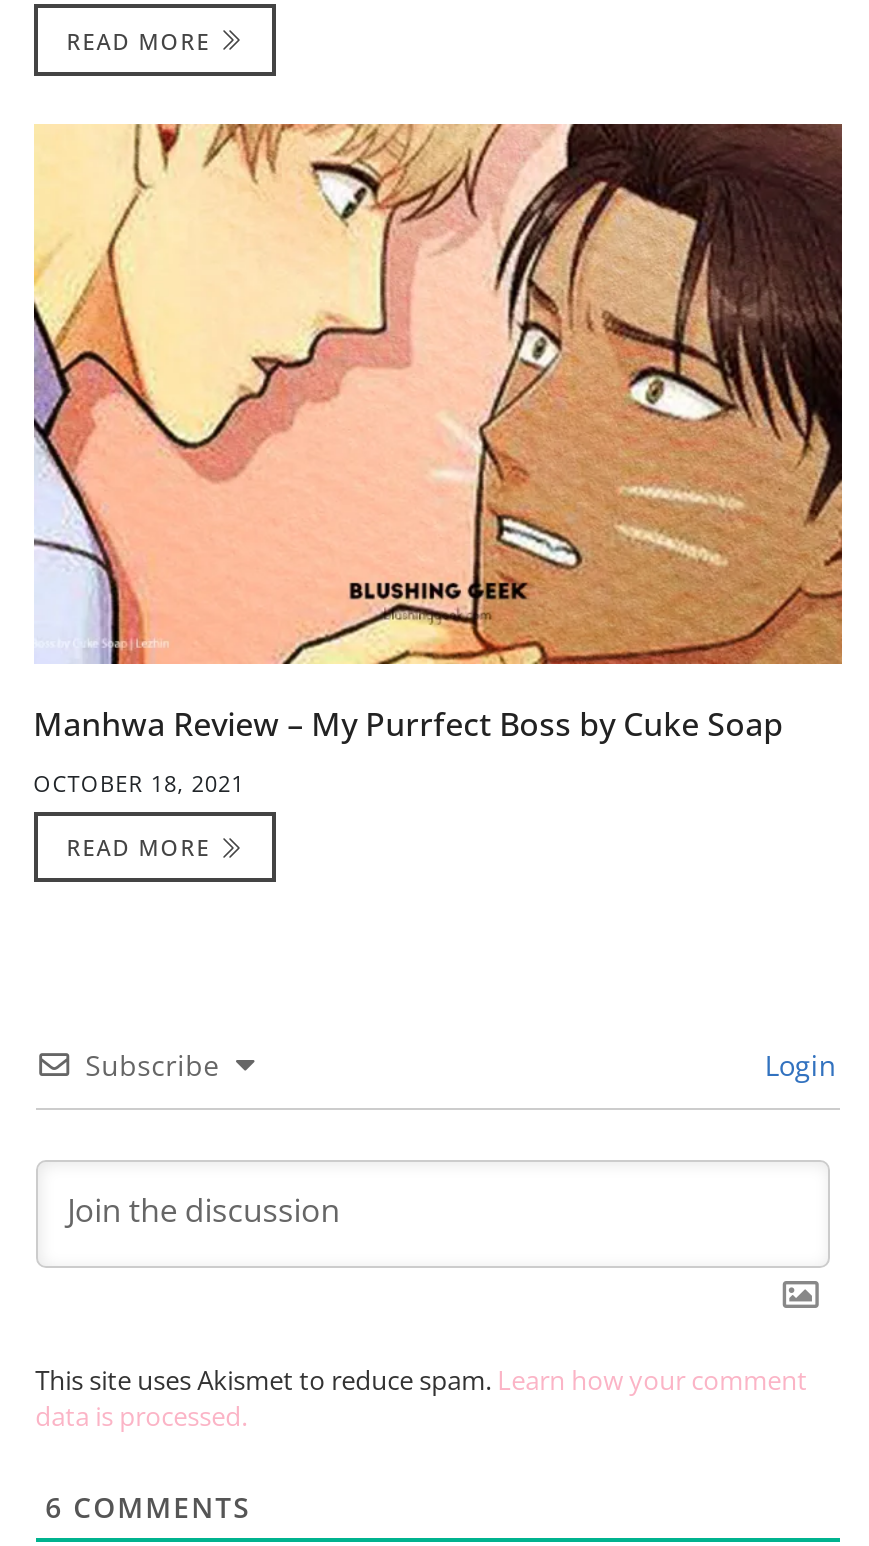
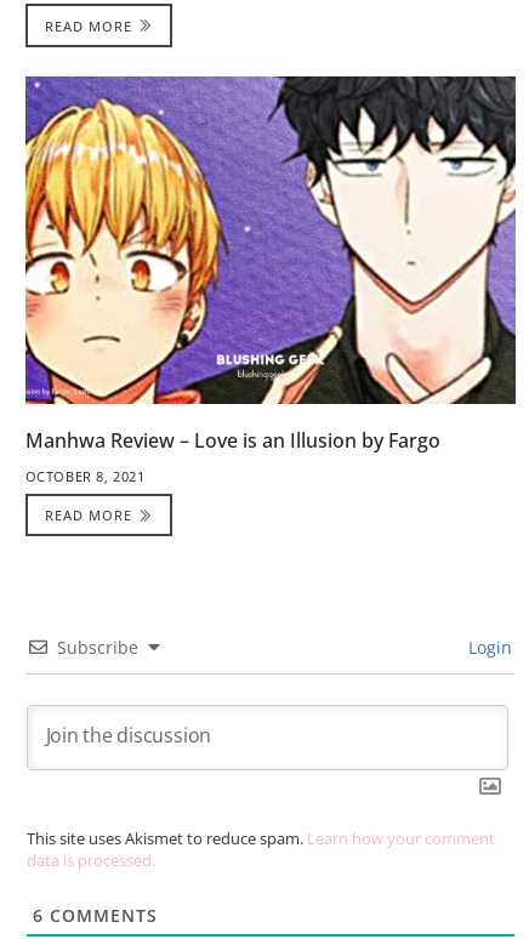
- [image]
- Manhwa Review – My Purrfect Boss by Cuke Soap
+ [image]
+ Manhwa Review – Love is an Illusion by Fargo

- OCTOBER 18, 2021
+ OCTOBER 8, 2021
